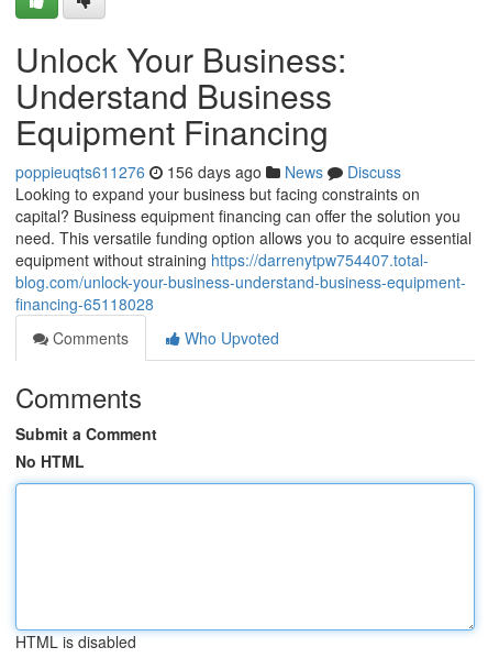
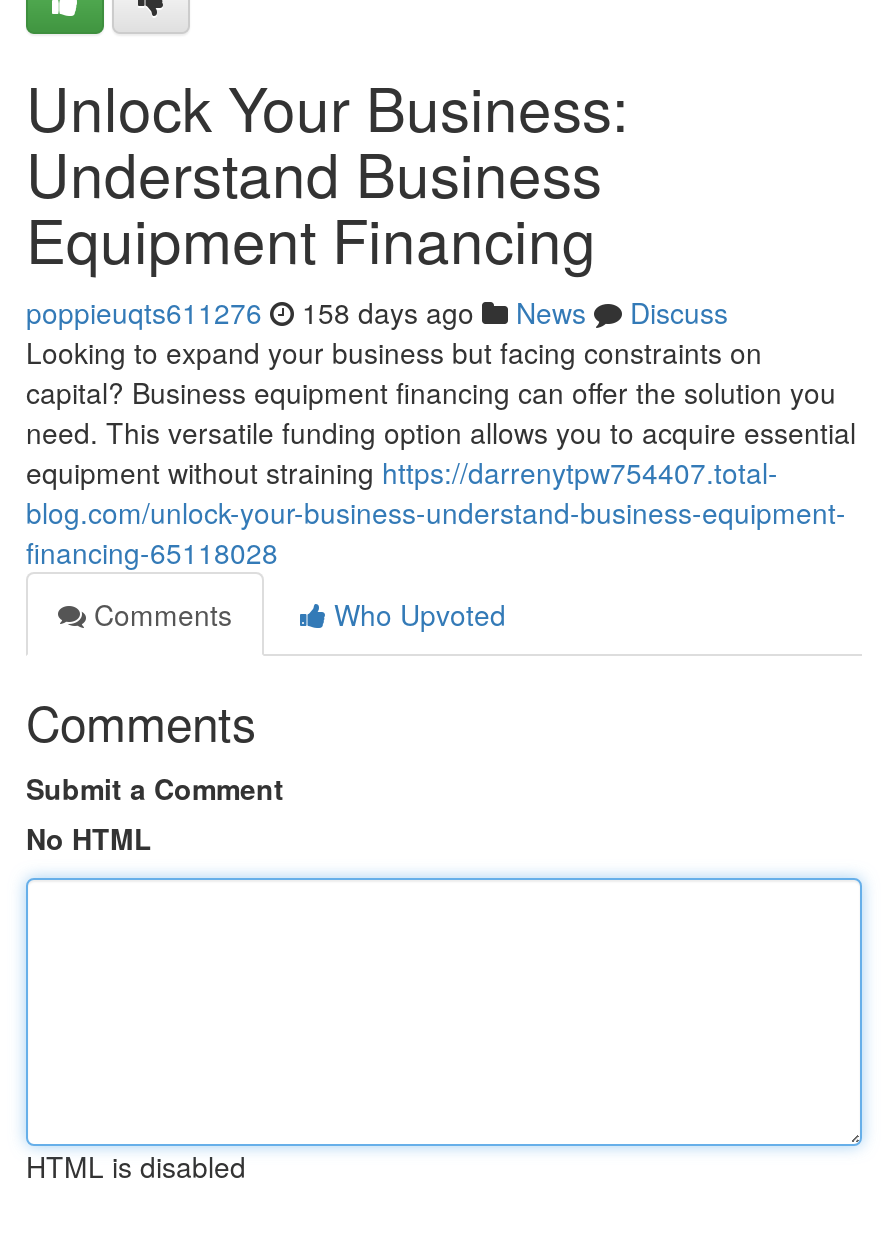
- poppieuqts611276 156 days ago News Discuss
+ poppieuqts611276 158 days ago News Discuss
